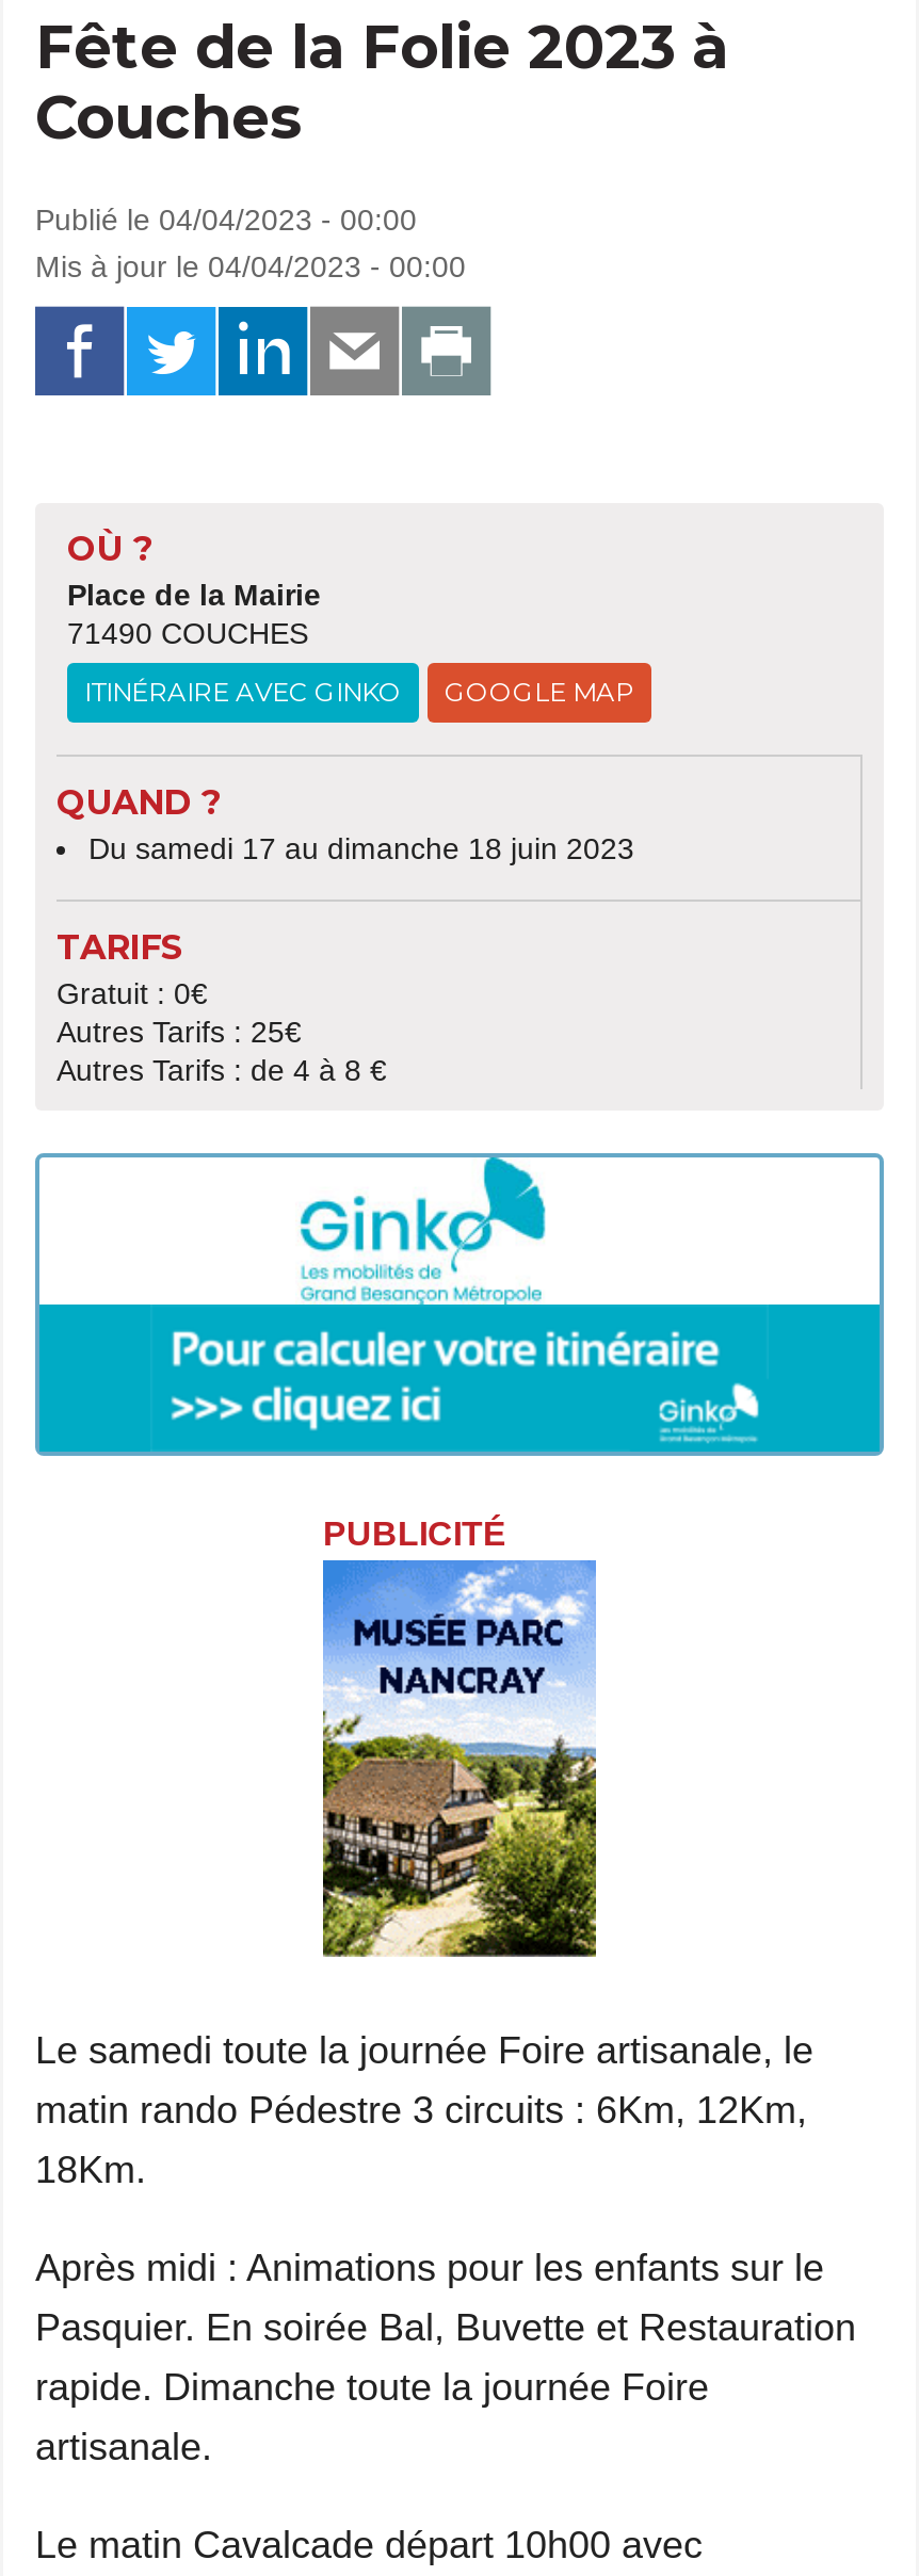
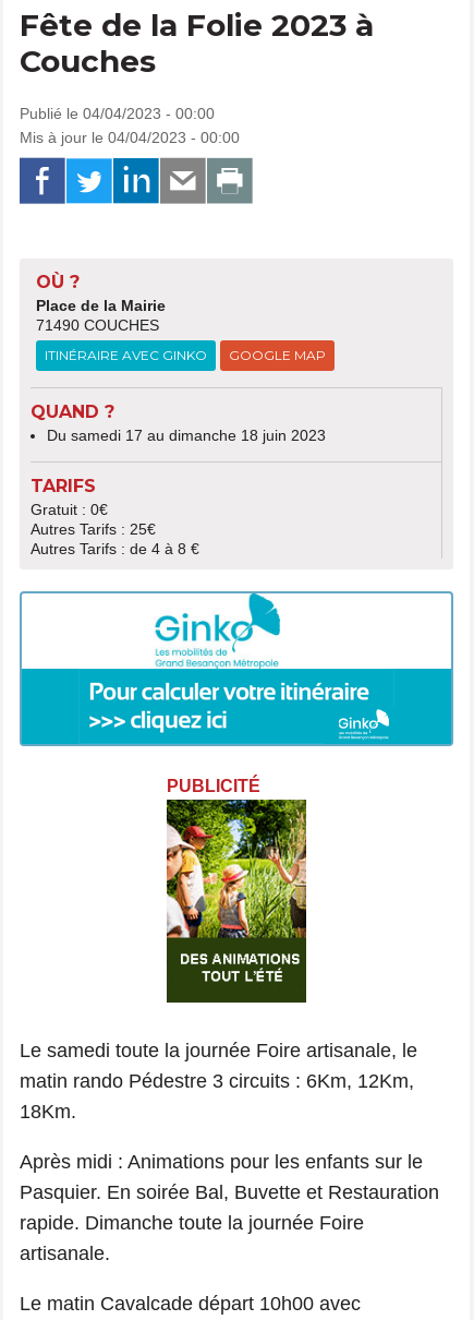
- [image]
+ [image]
